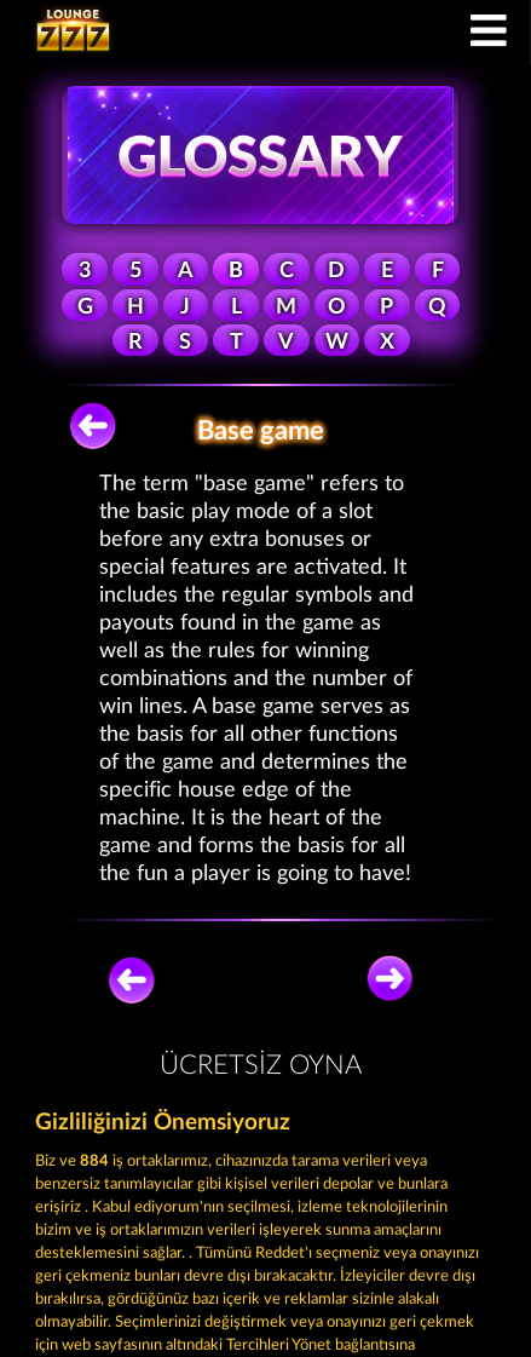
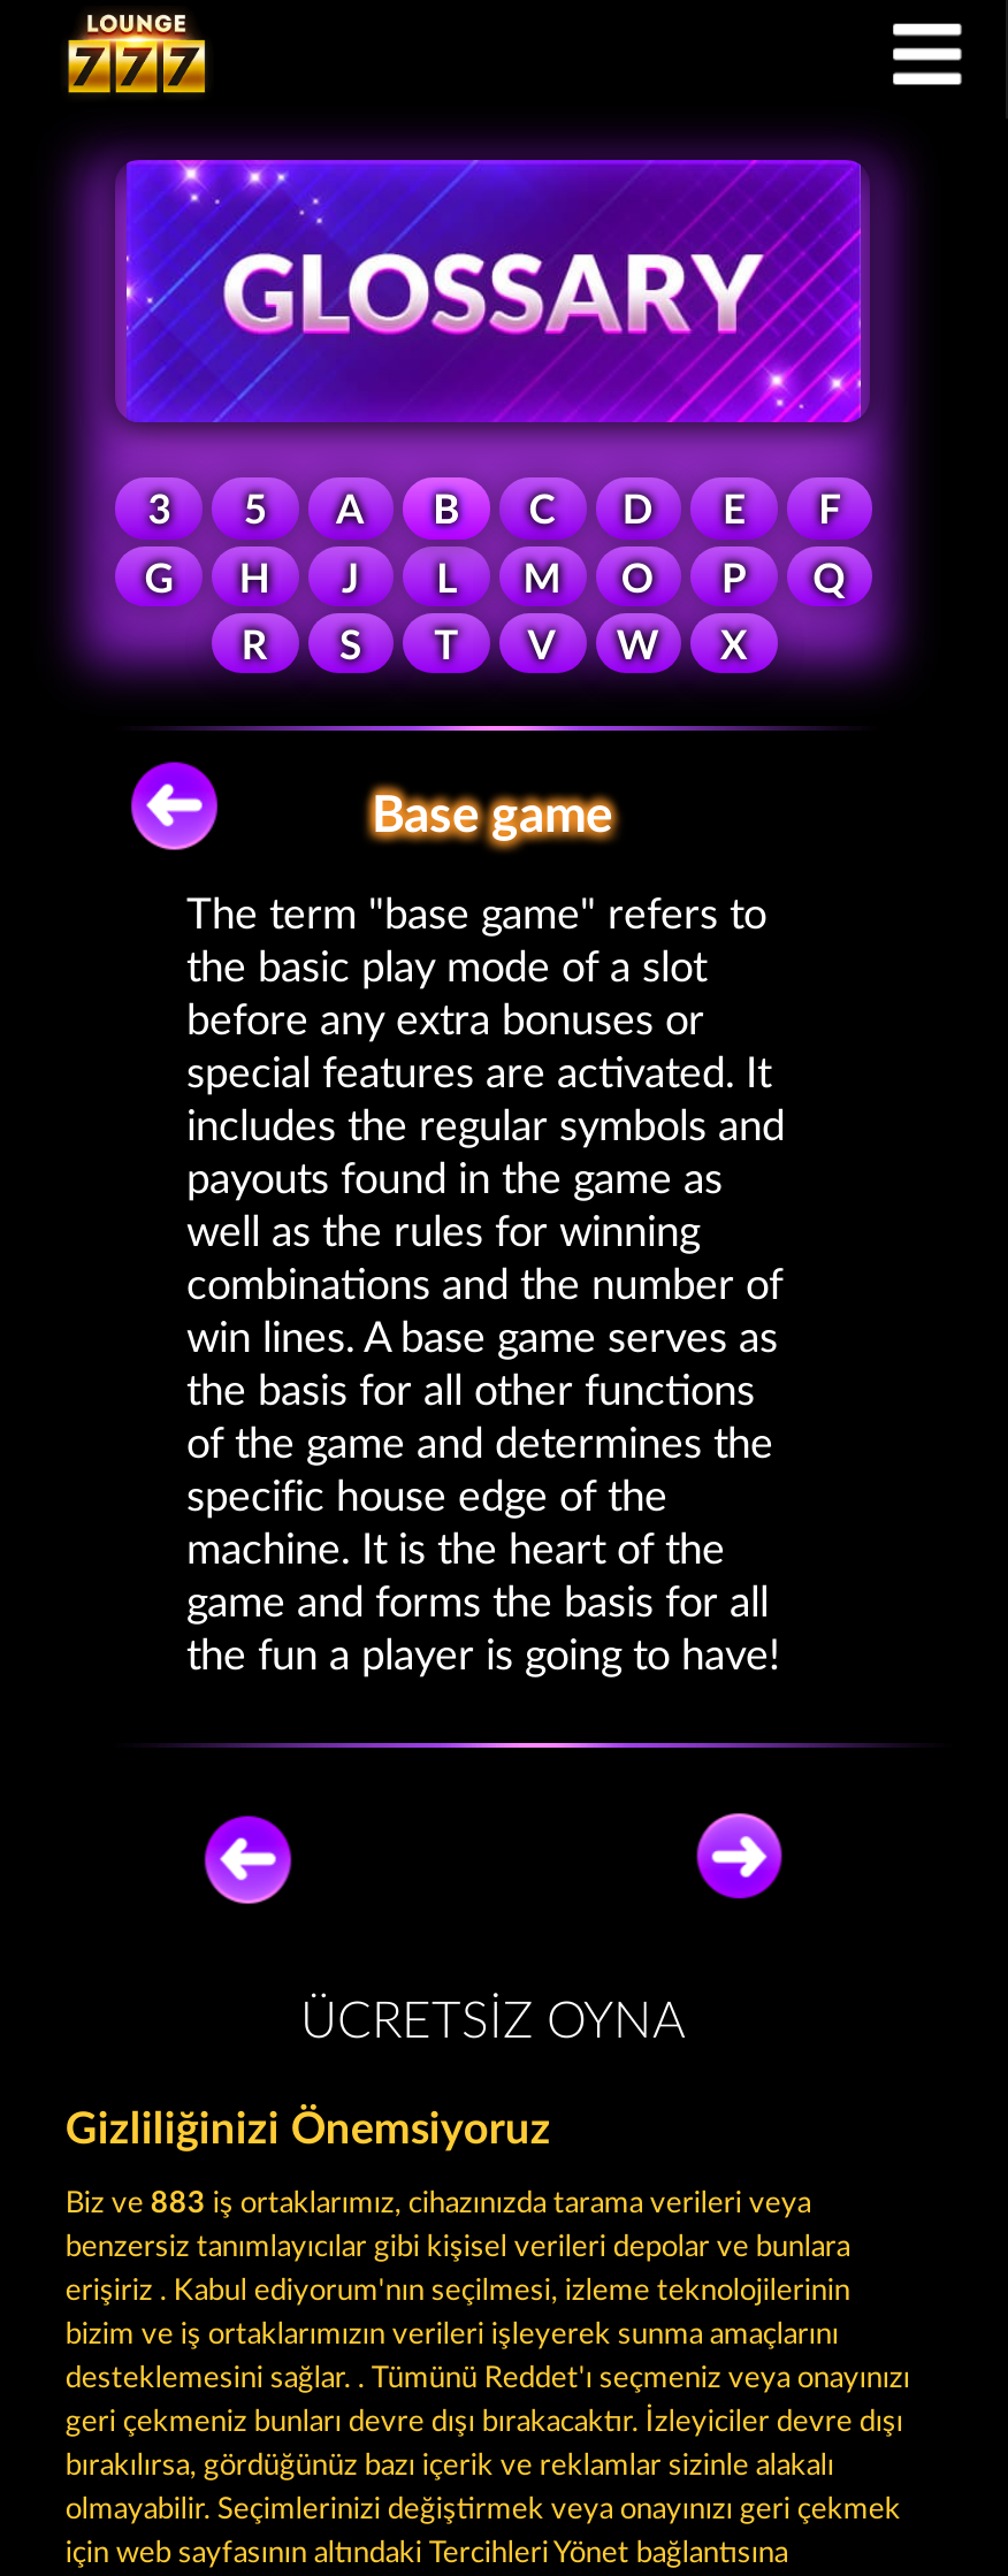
- Biz ve 884 iş ortaklarımız, cihazınızda tarama verileri veya
+ Biz ve 883 iş ortaklarımız, cihazınızda tarama verileri veya
